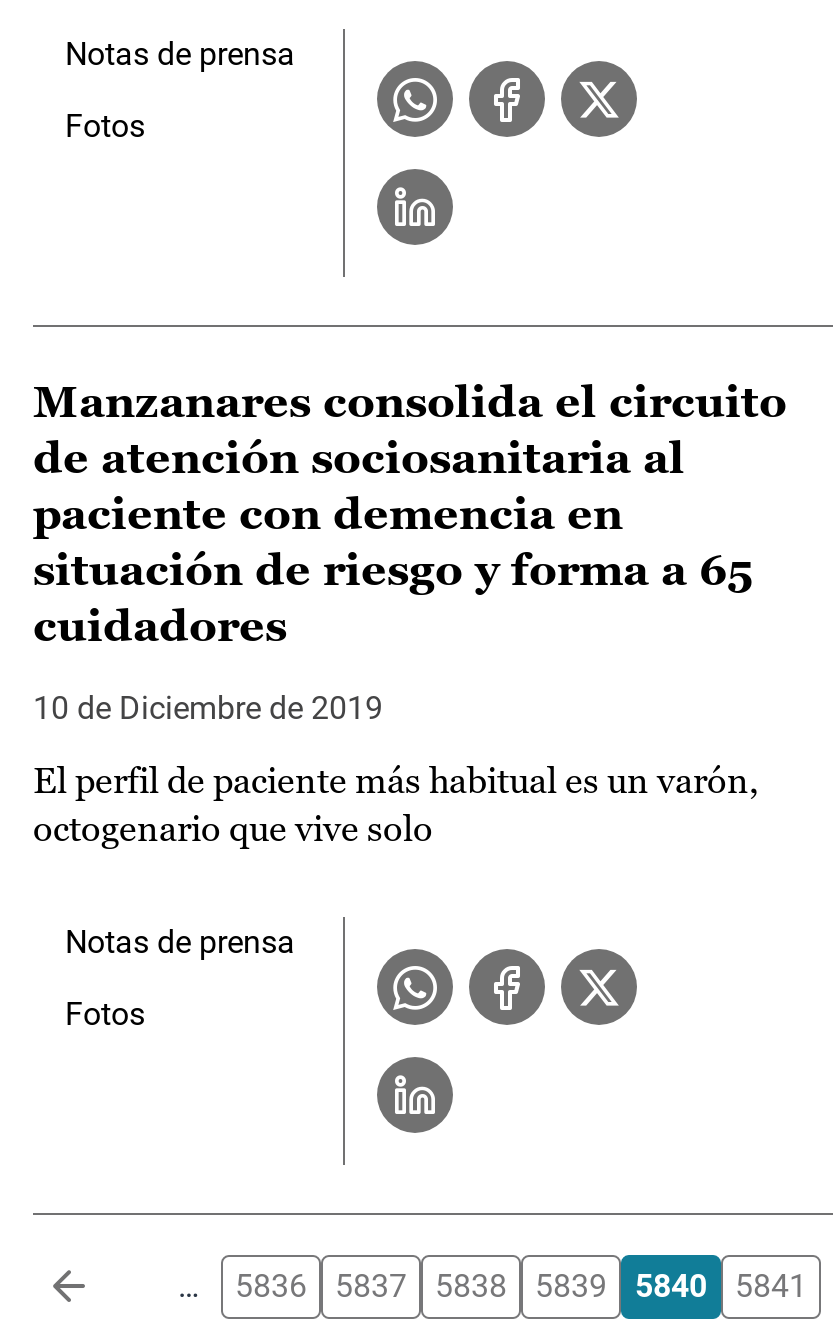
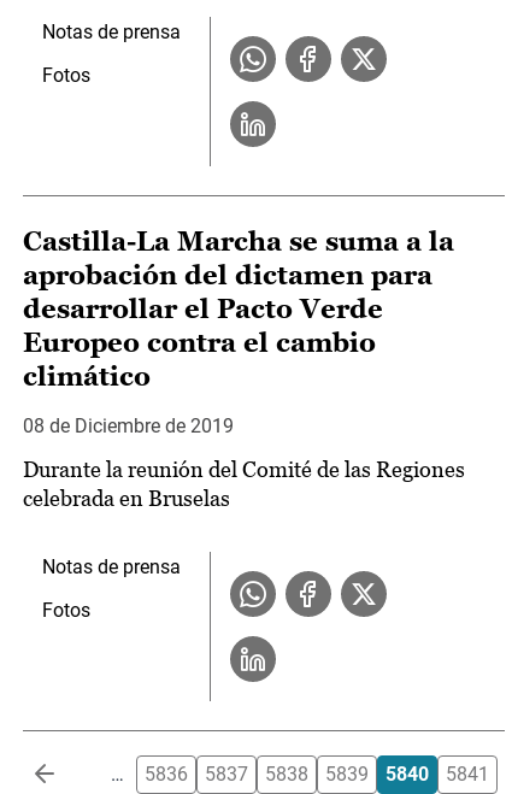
- Manzanares consolida el circuito
- de atención sociosanitaria al
- paciente con demencia en
- situación de riesgo y forma a 65
- cuidadores
+ Castilla-La Marcha se suma a la
+ aprobación del dictamen para
+ desarrollar el Pacto Verde
+ Europeo contra el cambio
+ climático

- 10 de Diciembre de 2019
+ 08 de Diciembre de 2019

- El perfil de paciente más habitual es un varón,
- octogenario que vive solo
+ Durante la reunión del Comité de las Regiones
+ celebrada en Bruselas
